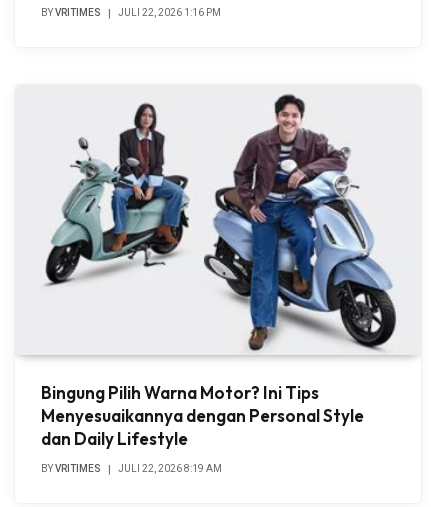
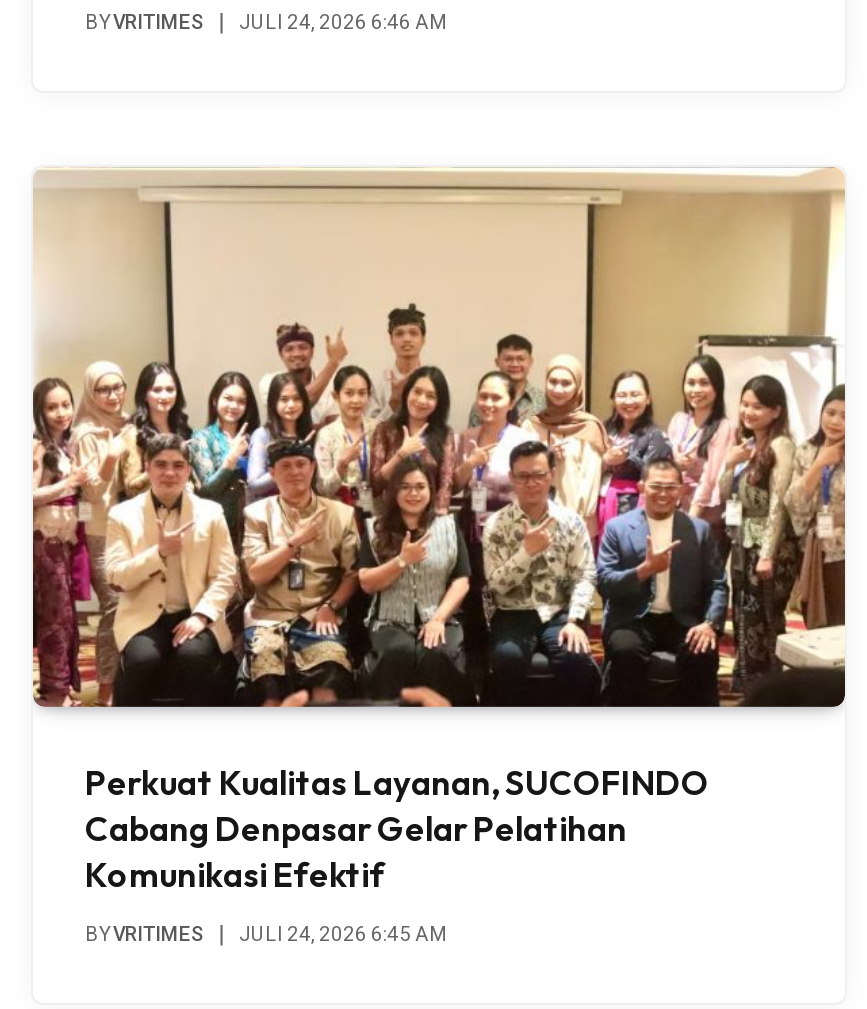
- BY VRITIMES JULI 22, 2026 1:16 PM
+ BY VRITIMES JULI 24, 2026 6:46 AM

- [image]
- Bingung Pilih Warna Motor? Ini Tips
- Menyesuaikannya dengan Personal Style
- dan Daily Lifestyle
+ [image]
+ Perkuat Kualitas Layanan, SUCOFINDO
+ Cabang Denpasar Gelar Pelatihan
+ Komunikasi Efektif

- BY VRITIMES JULI 22, 2026 8:19 AM
+ BY VRITIMES JULI 24, 2026 6:45 AM
